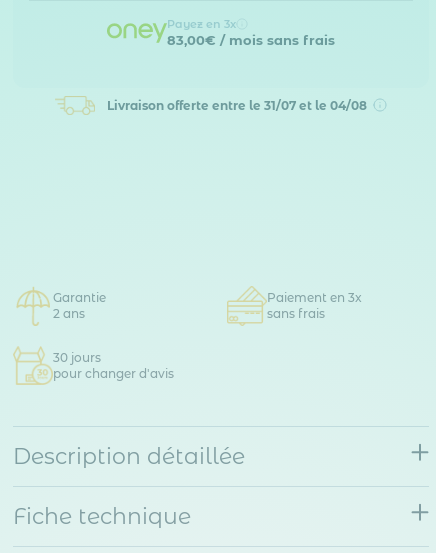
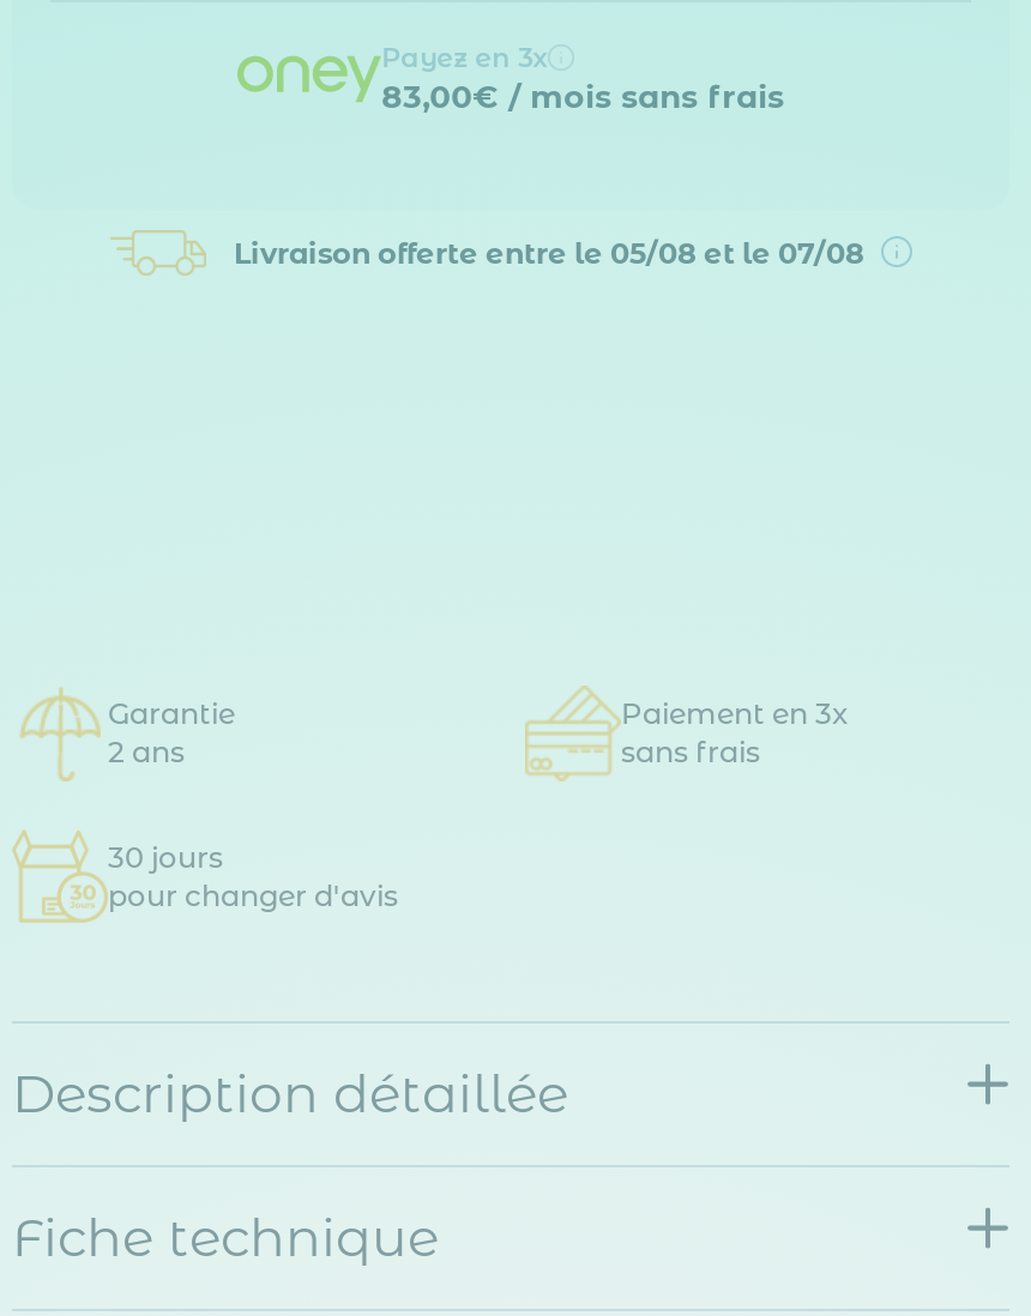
- Livraison offerte entre le 31/07 et le 04/08
+ Livraison offerte entre le 05/08 et le 07/08
